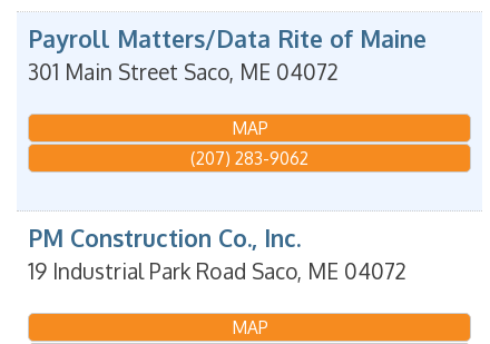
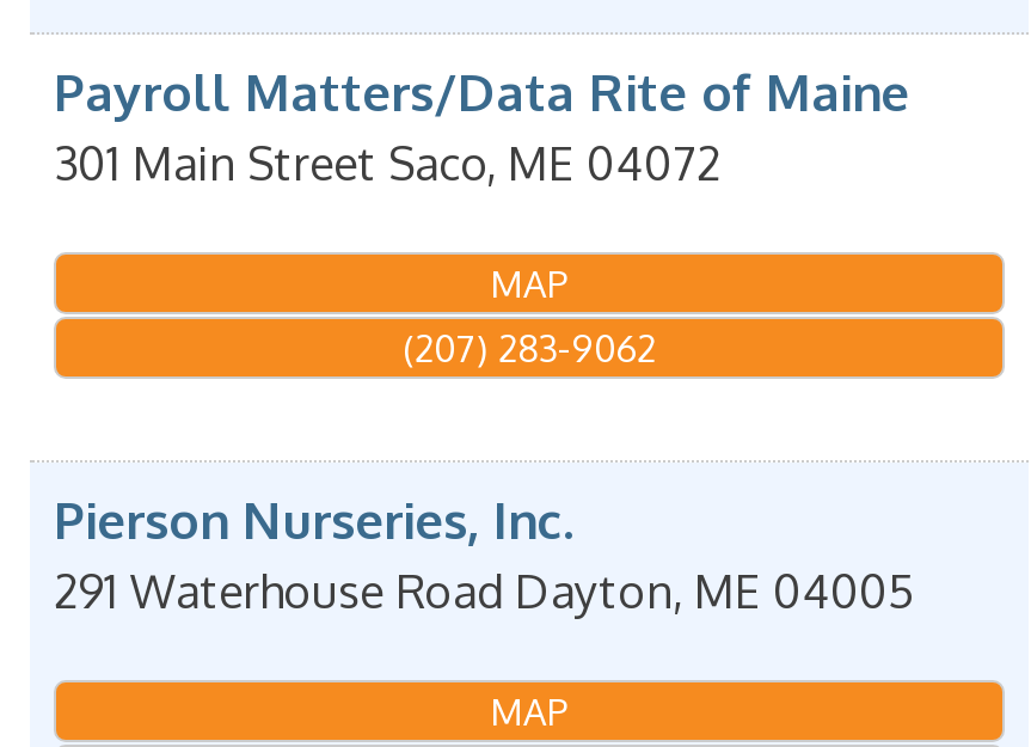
- PM Construction Co., Inc.
- 19 Industrial Park Road Saco, ME 04072
+ Pierson Nurseries, Inc.
+ 291 Waterhouse Road Dayton, ME 04005
